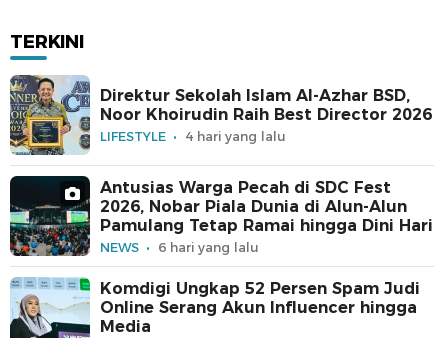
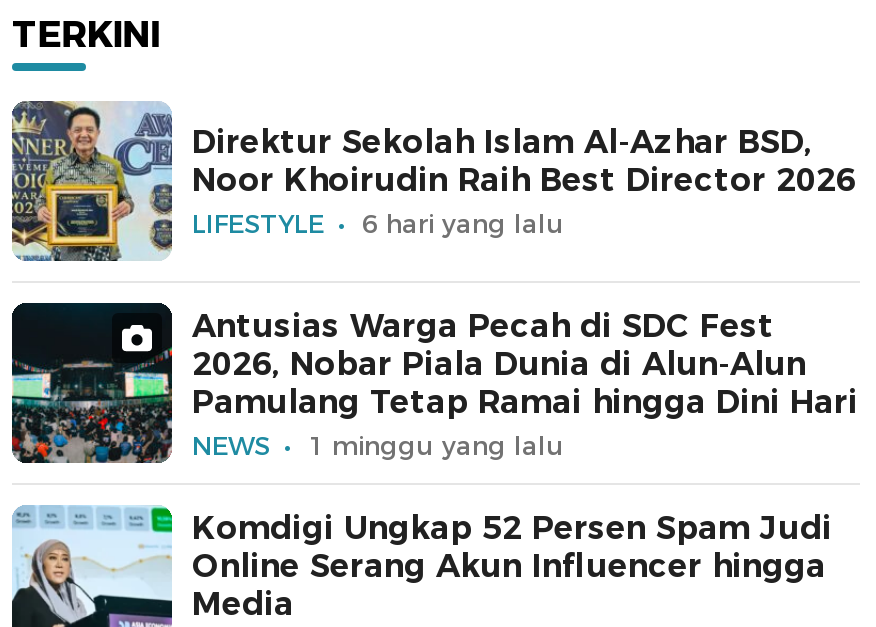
- 4 hari yang lalu

moved up: 6 hari yang lalu

+ 1 minggu yang lalu
